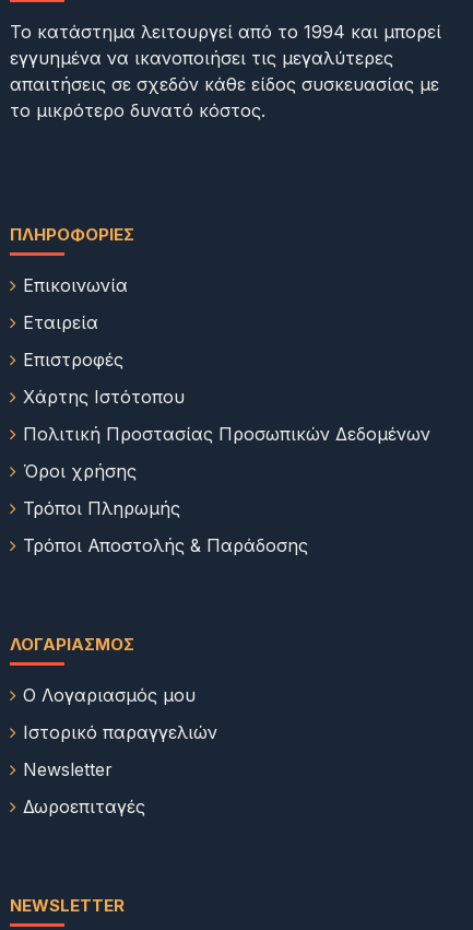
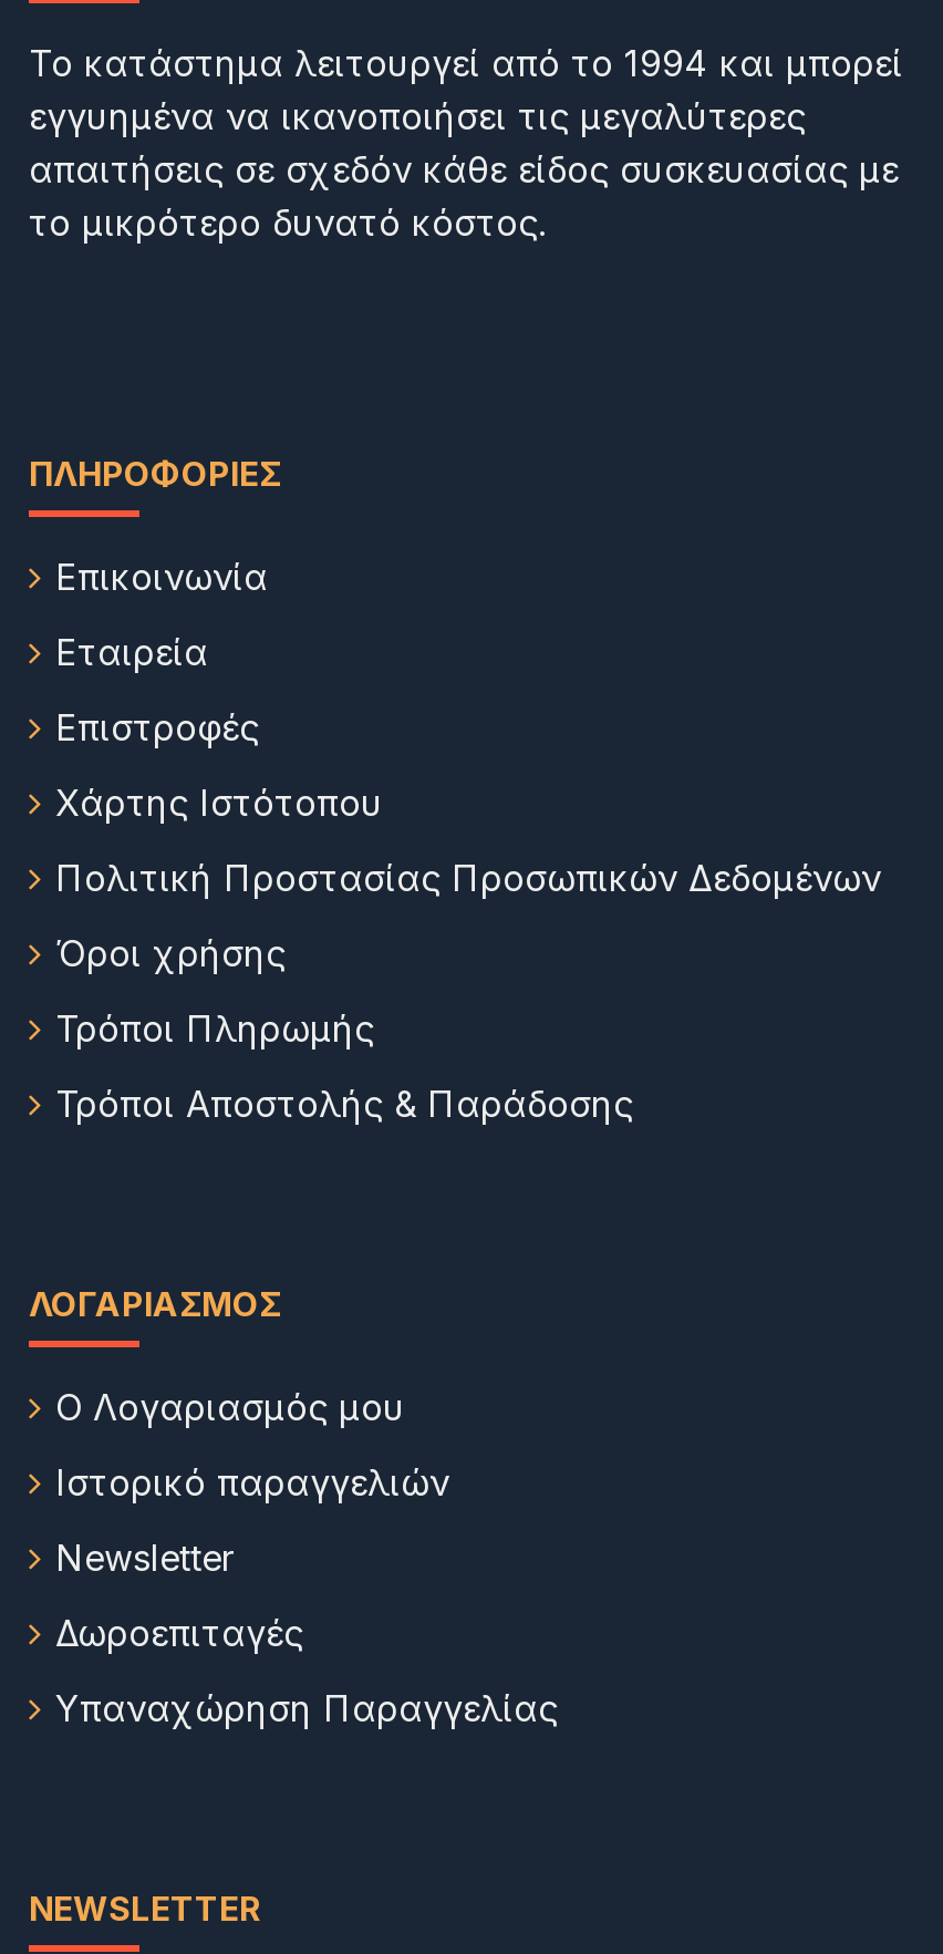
+ Υπαναχώρηση Παραγγελίας
